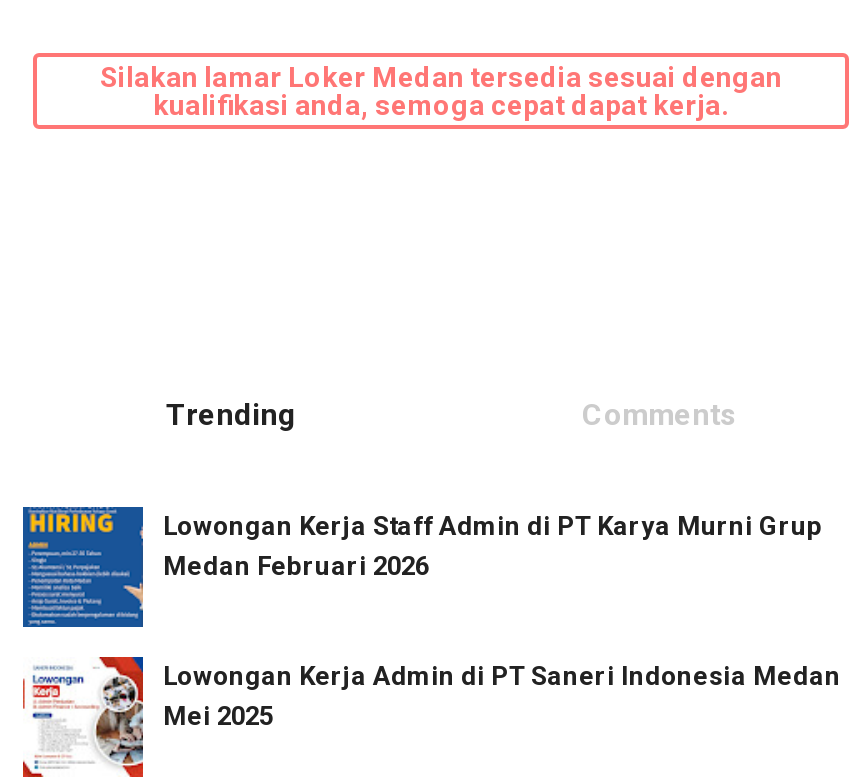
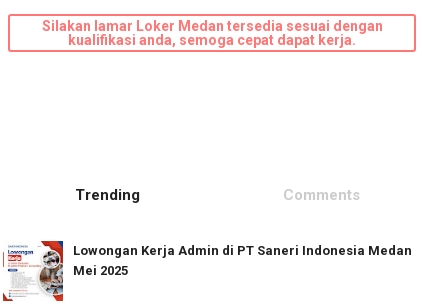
- [image]
- Lowongan Kerja Staff Admin di PT Karya Murni Grup
- Medan Februari 2026
